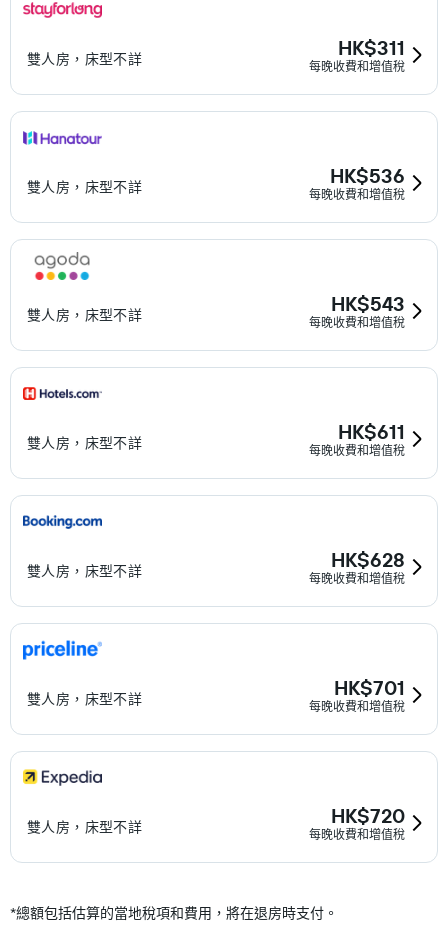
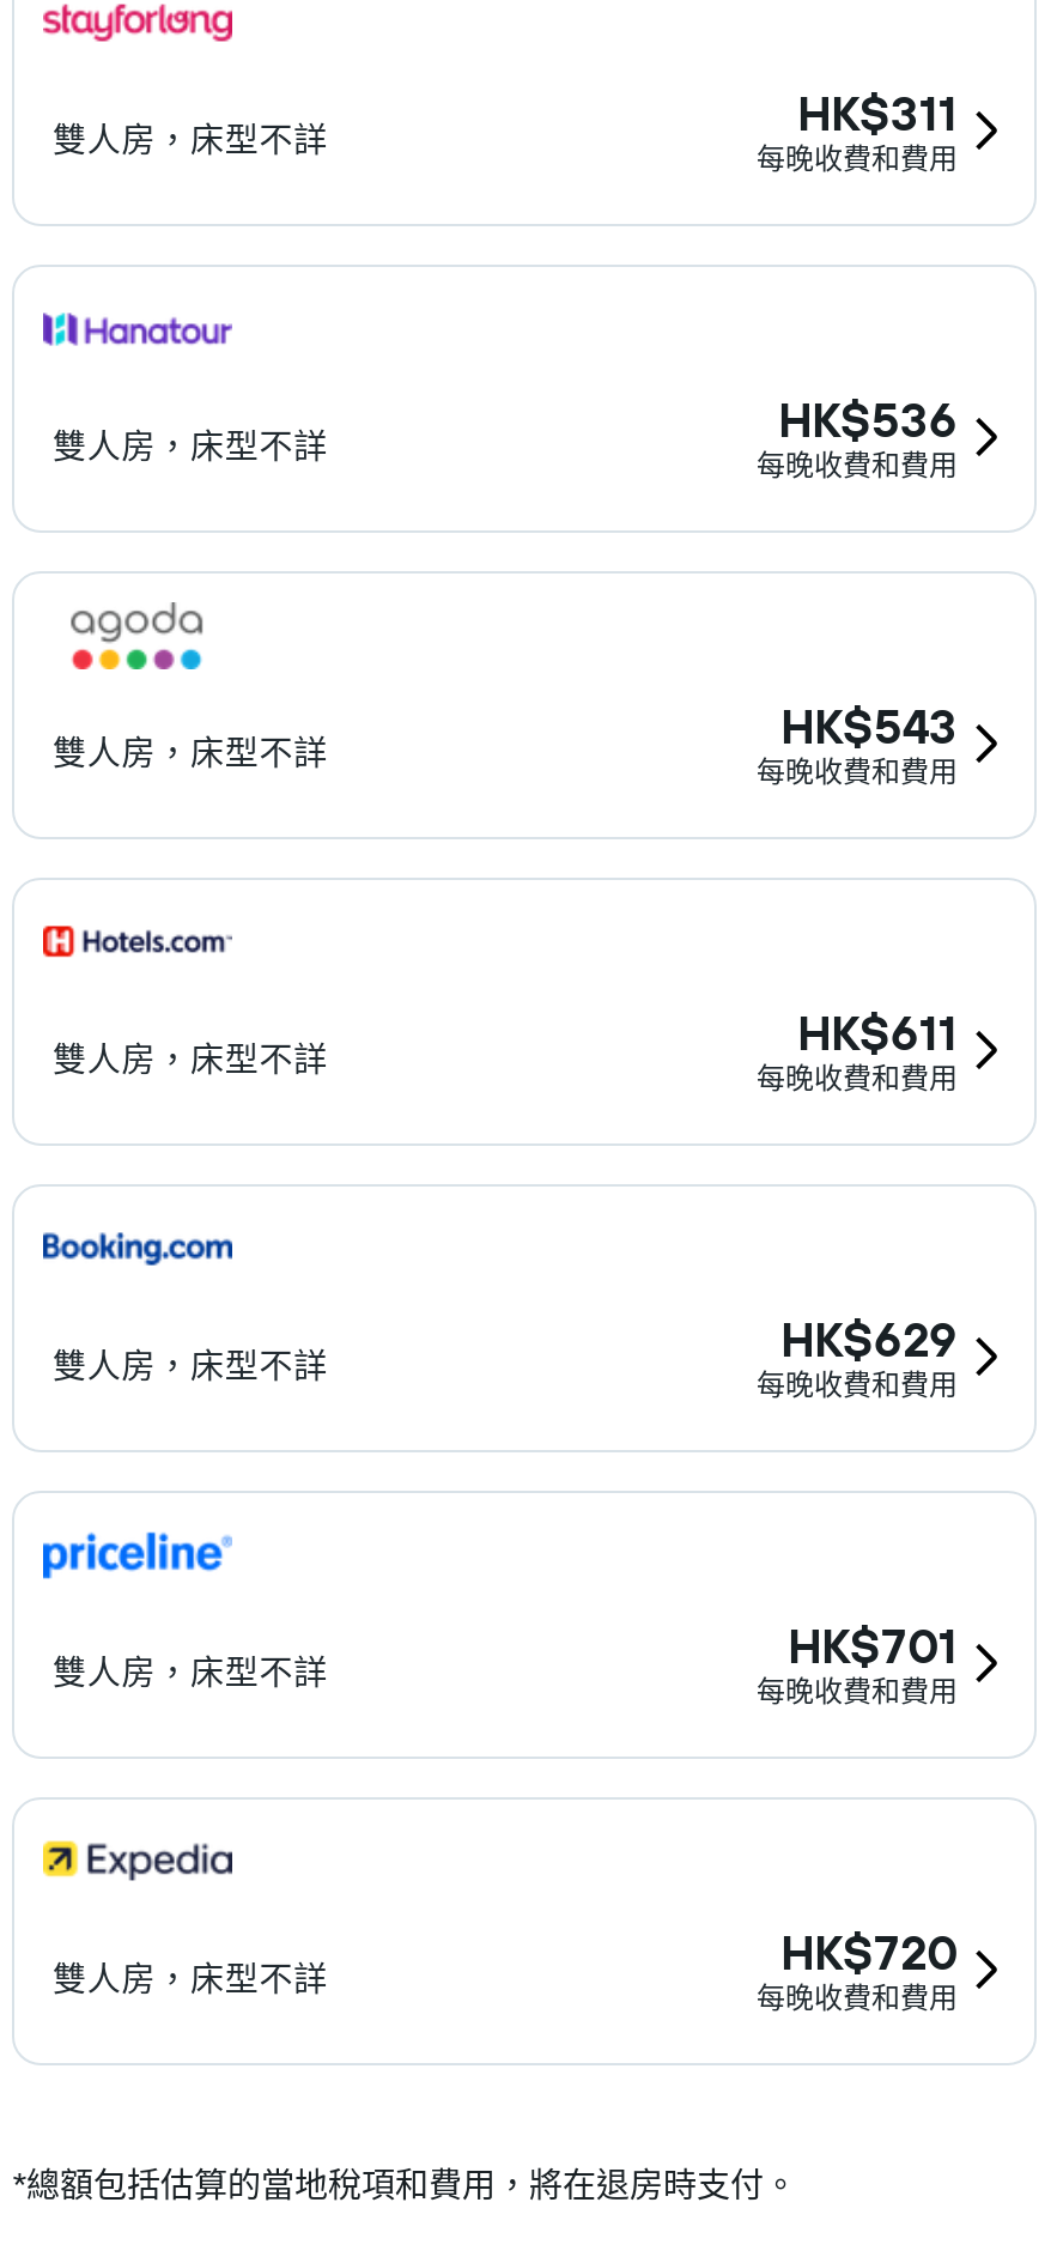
- 每晚收費和增值稅
+ 每晚收費和費用

- 每晚收費和增值稅
+ 每晚收費和費用

- 每晚收費和增值稅
+ 每晚收費和費用

- 每晚收費和增值稅
+ 每晚收費和費用

- HK$628
- 每晚收費和增值稅
+ HK$629
+ 每晚收費和費用

- 每晚收費和增值稅
+ 每晚收費和費用

- 每晚收費和增值稅
+ 每晚收費和費用
